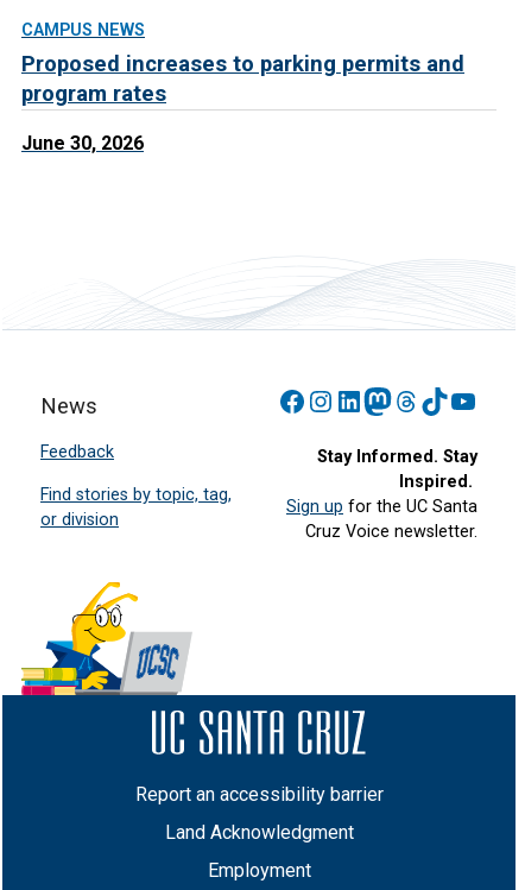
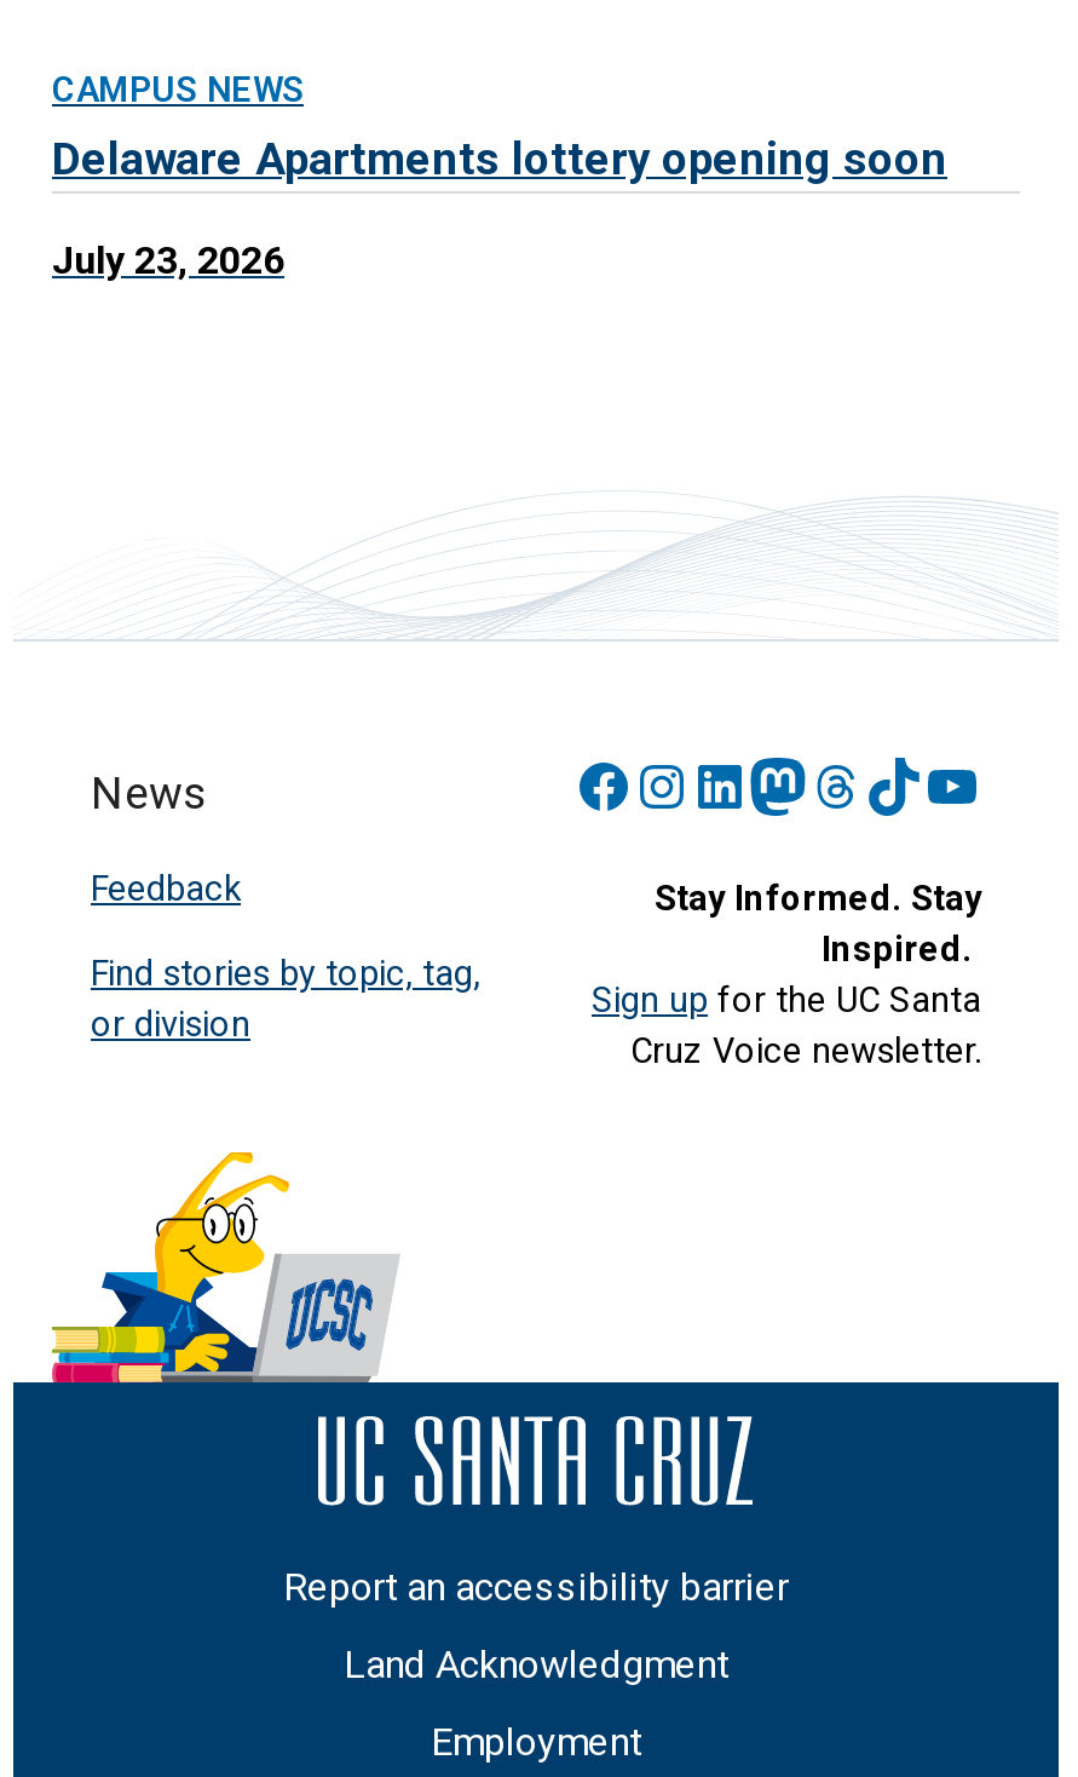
- Proposed increases to parking permits and
- program rates
+ Delaware Apartments lottery opening soon

- June 30, 2026
+ July 23, 2026
